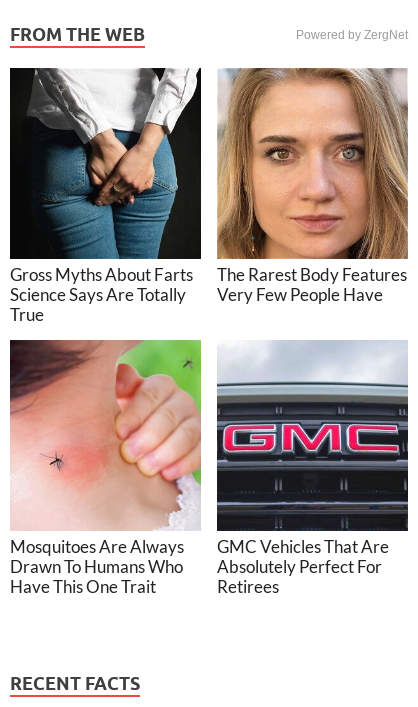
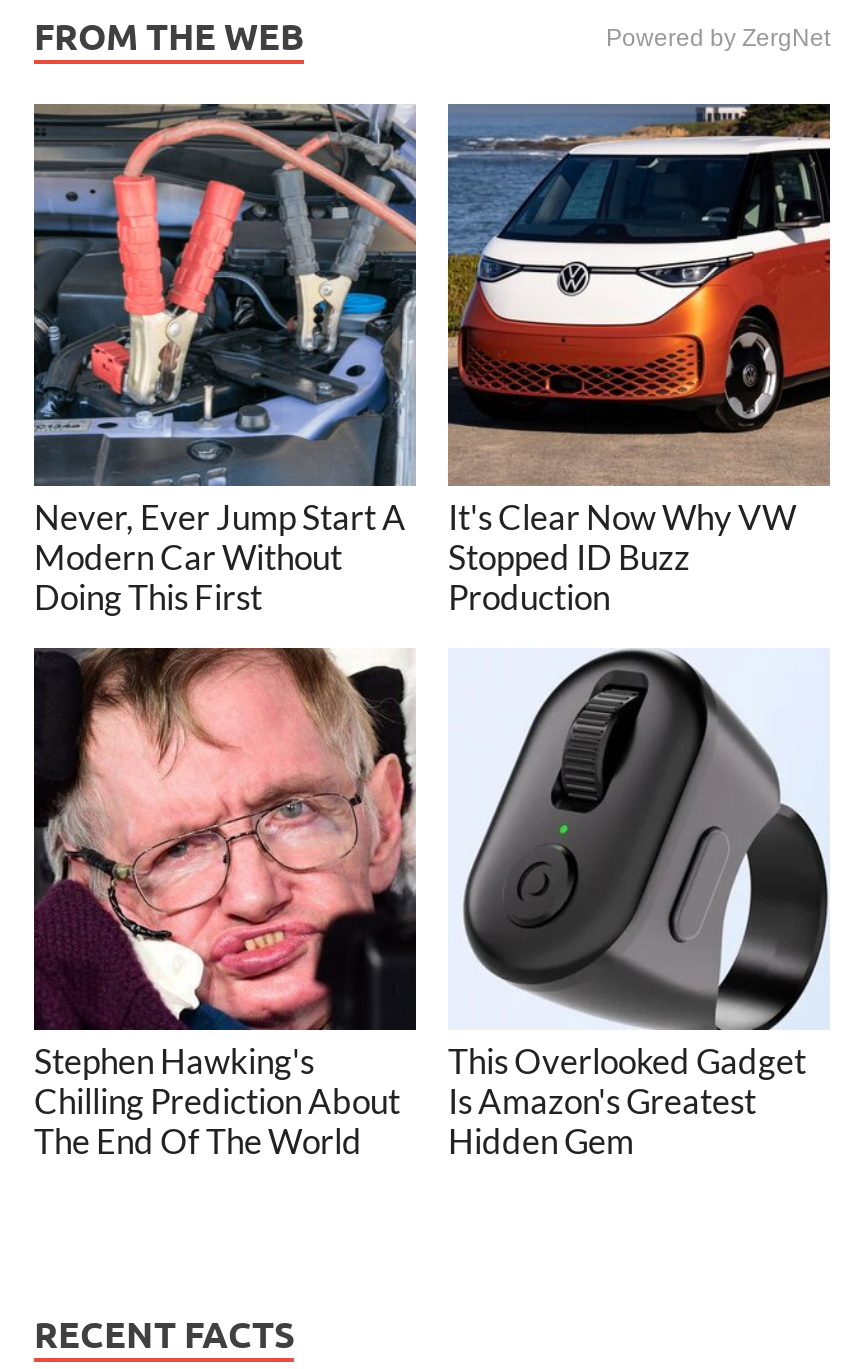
- [image]
- Gross Myths About Farts
- Science Says Are Totally
- True
+ [image]
+ Never, Ever Jump Start A
+ Modern Car Without
+ Doing This First

- [image]
- The Rarest Body Features
- Very Few People Have
+ [image]
+ It's Clear Now Why VW
+ Stopped ID Buzz
+ Production

- [image]
- Mosquitoes Are Always
- Drawn To Humans Who
- Have This One Trait
+ [image]
+ Stephen Hawking's
+ Chilling Prediction About
+ The End Of The World

- [image]
- GMC Vehicles That Are
- Absolutely Perfect For
- Retirees
+ [image]
+ This Overlooked Gadget
+ Is Amazon's Greatest
+ Hidden Gem
